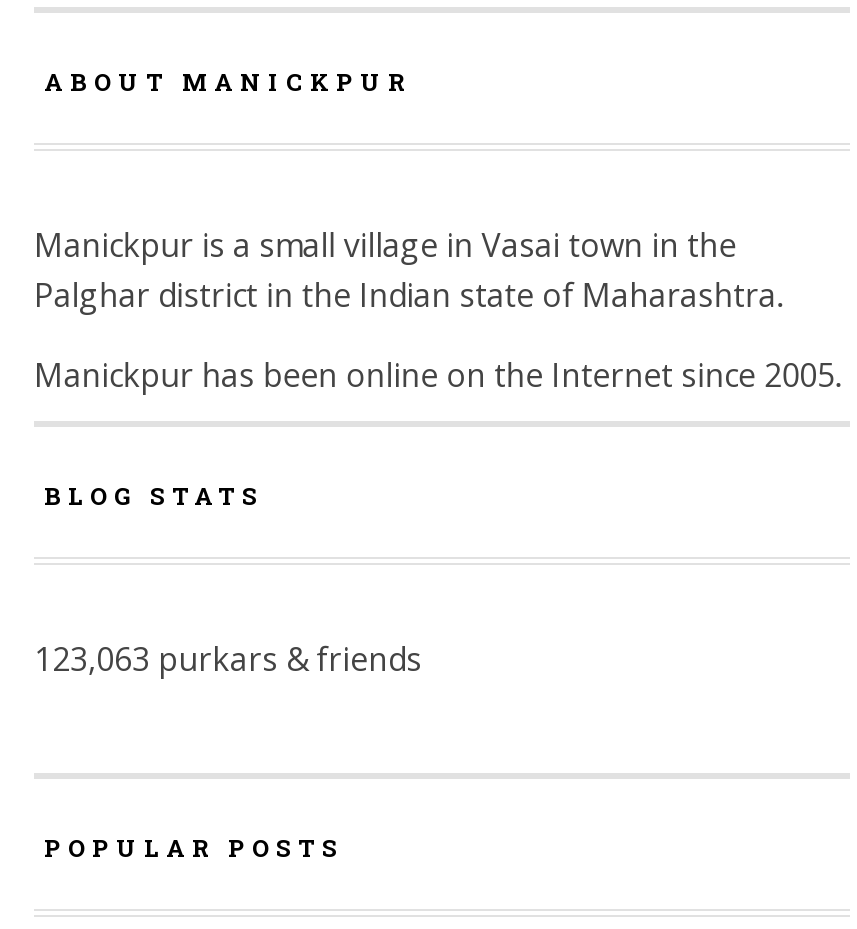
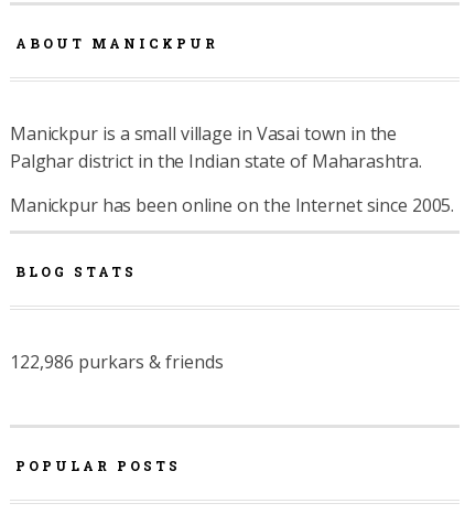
- 123,063 purkars & friends
+ 122,986 purkars & friends
